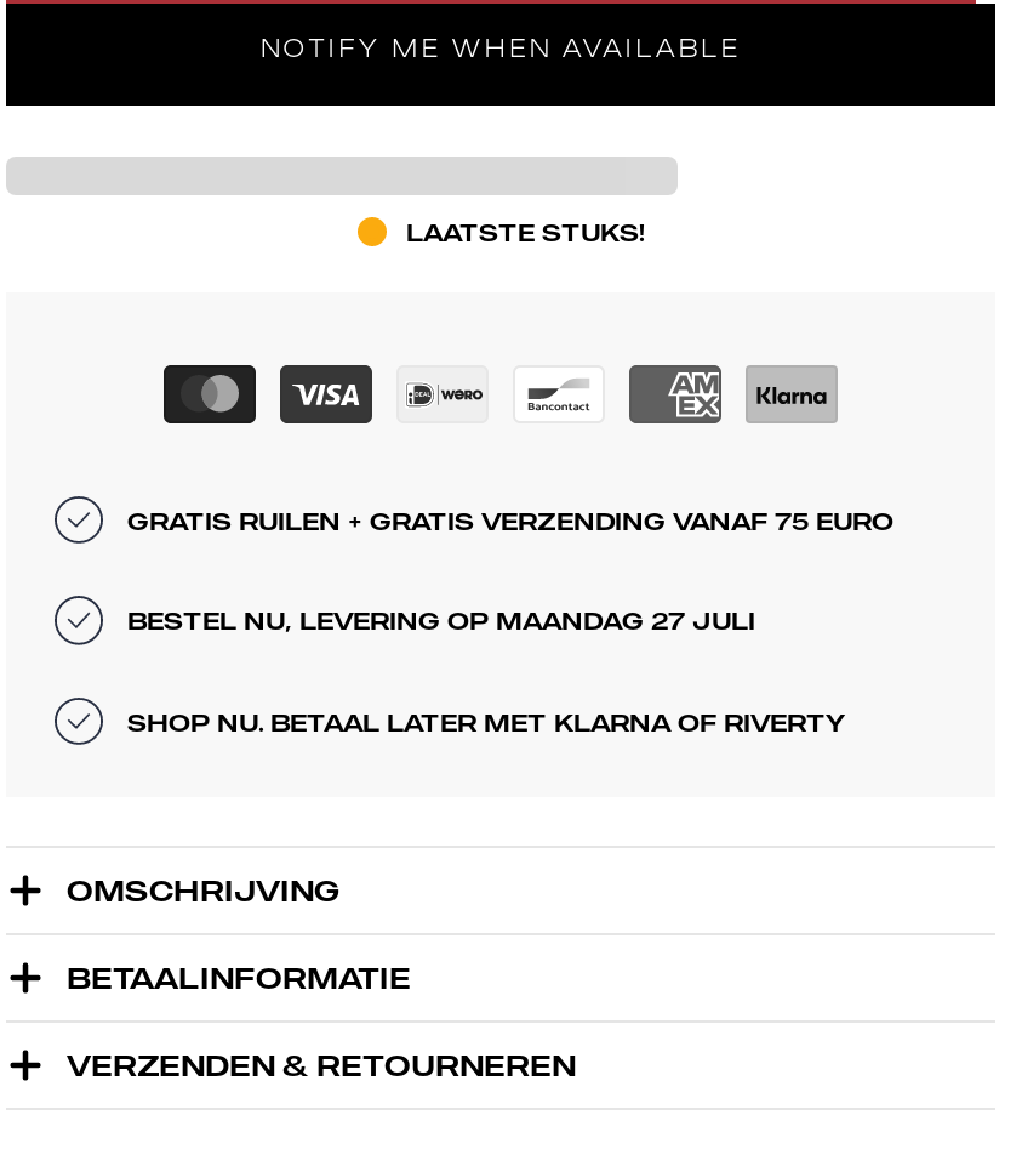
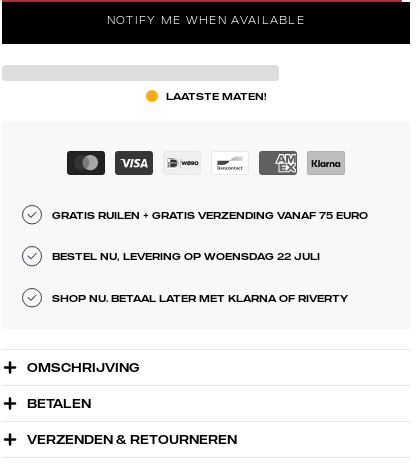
- LAATSTE STUKS!
+ LAATSTE MATEN!

- BESTEL NU, LEVERING OP MAANDAG 27 JULI
+ BESTEL NU, LEVERING OP WOENSDAG 22 JULI

- BETAALINFORMATIE
+ BETALEN
